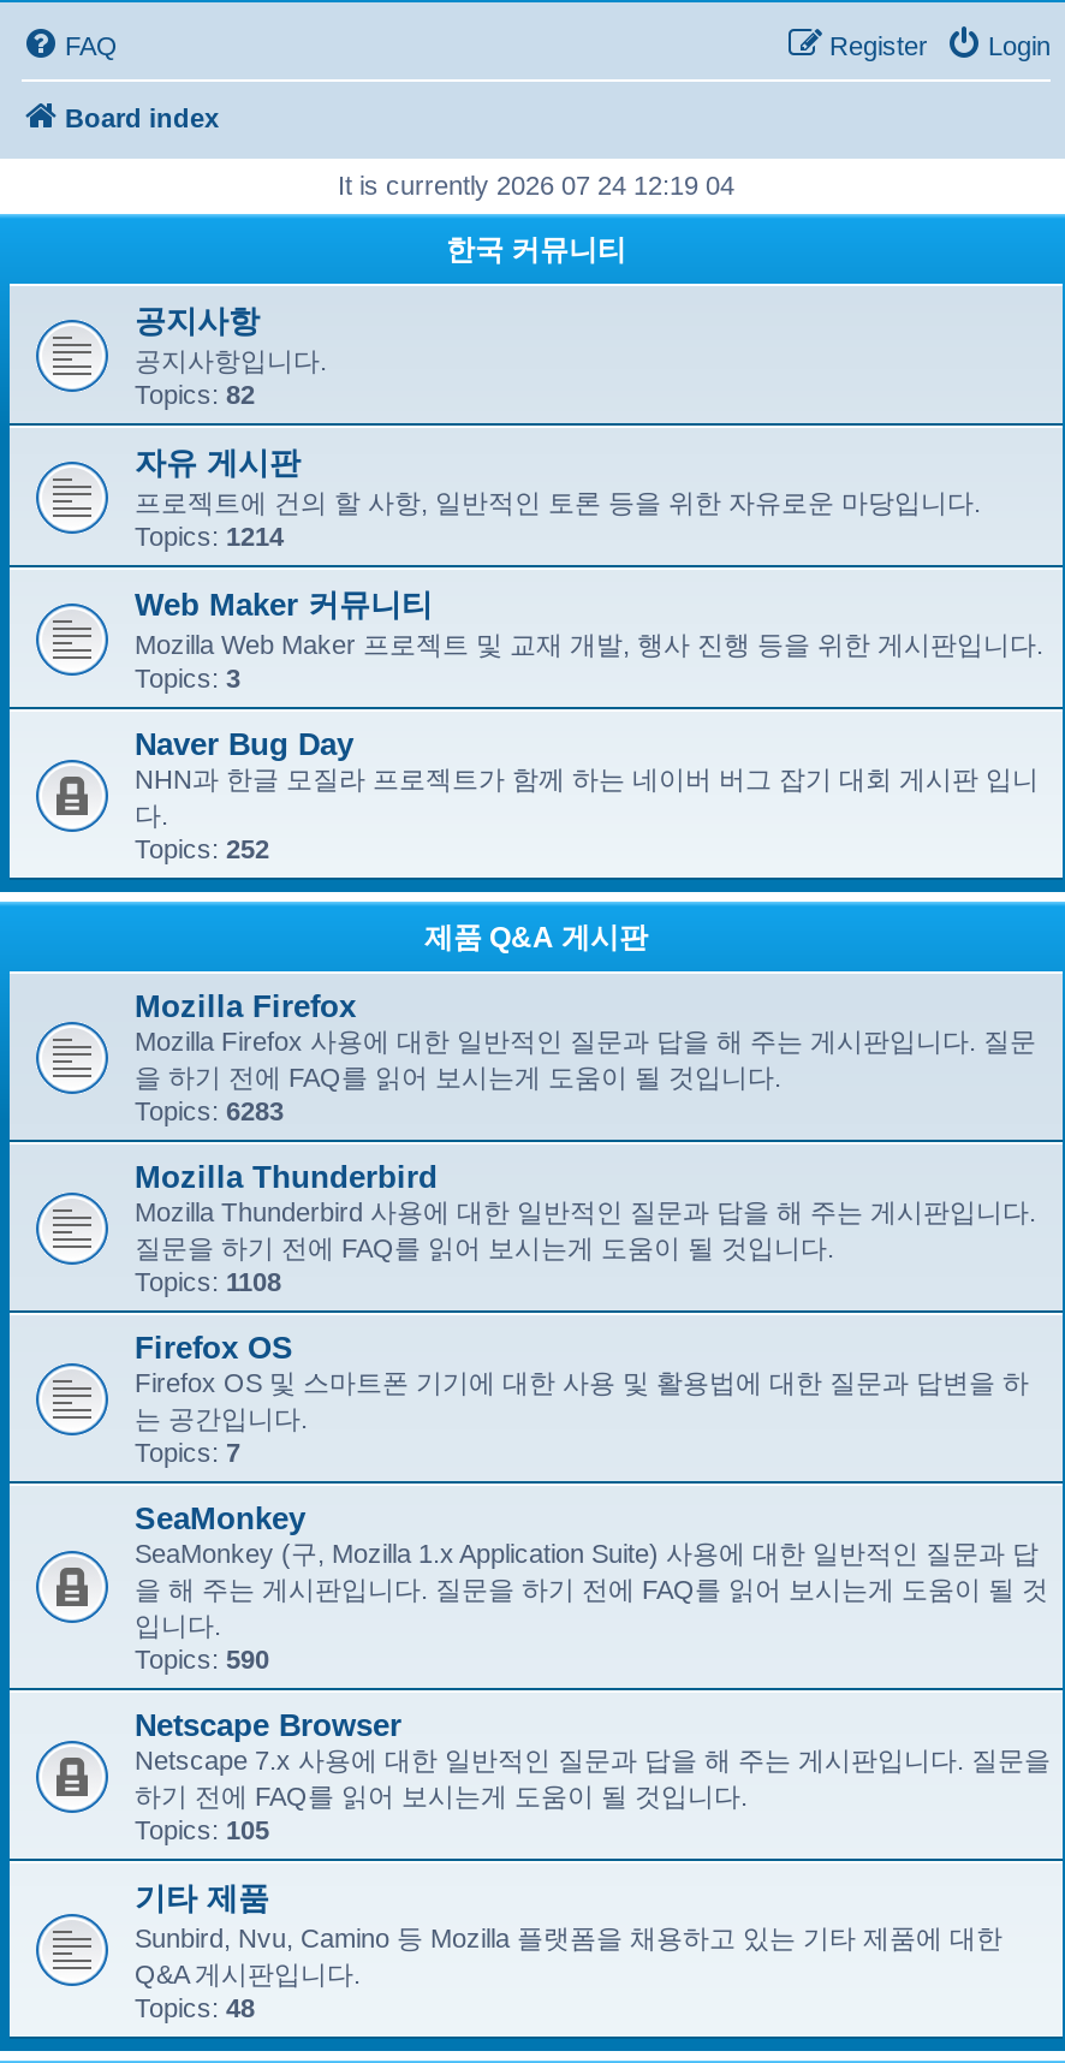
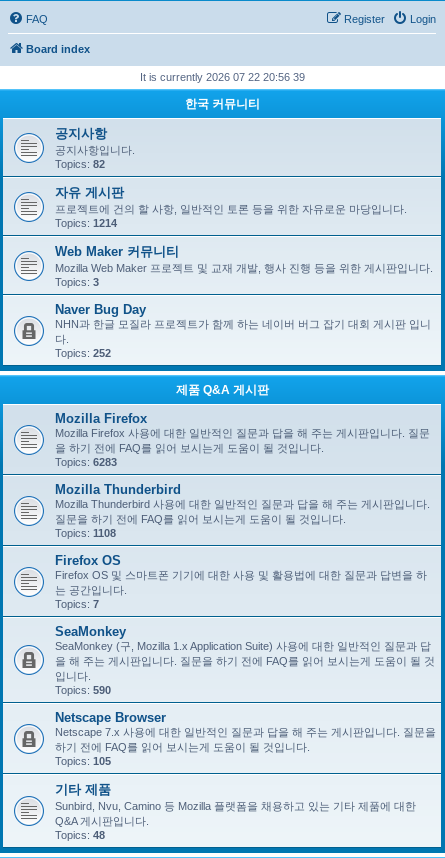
- It is currently 2026 07 24 12:19 04
+ It is currently 2026 07 22 20:56 39
